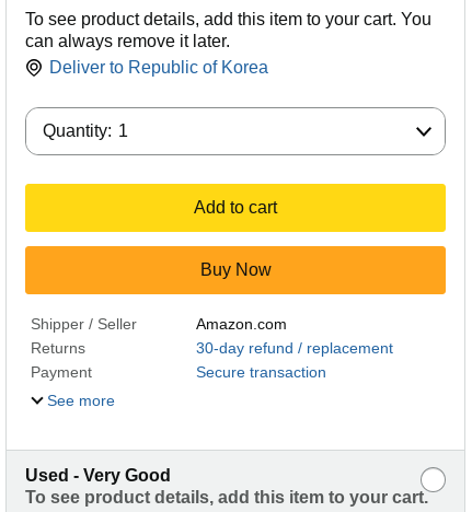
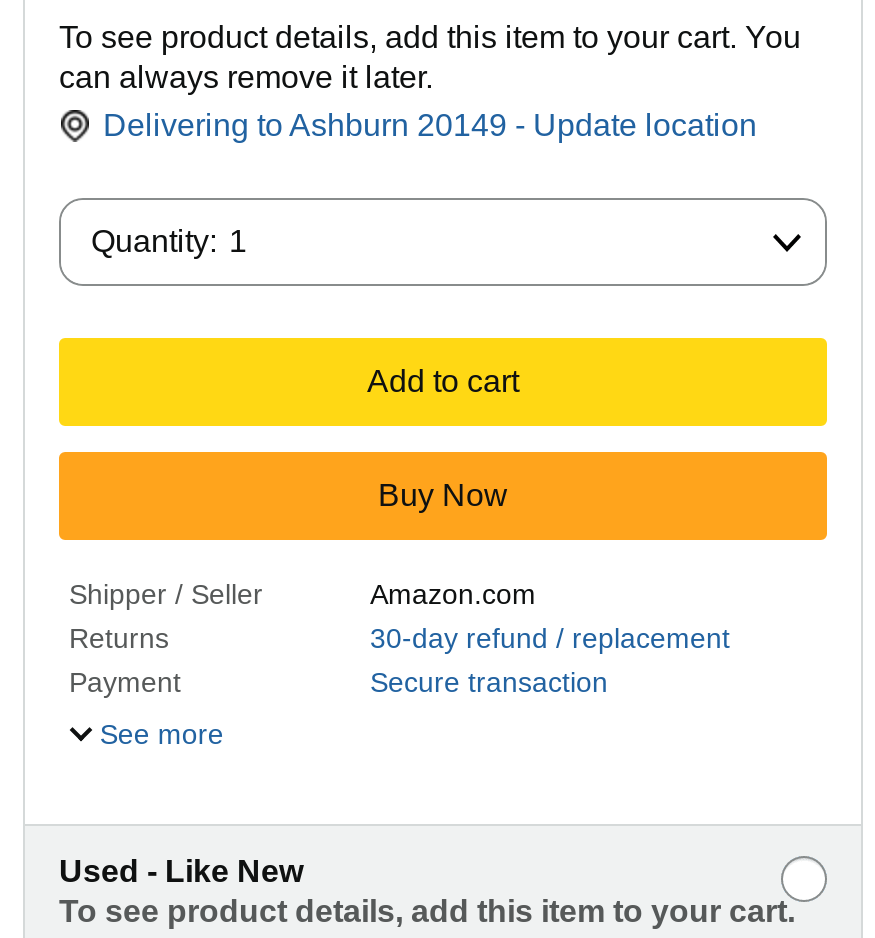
- Deliver to Republic of Korea
+ Delivering to Ashburn 20149 - Update location

- Used - Very Good
+ Used - Like New
